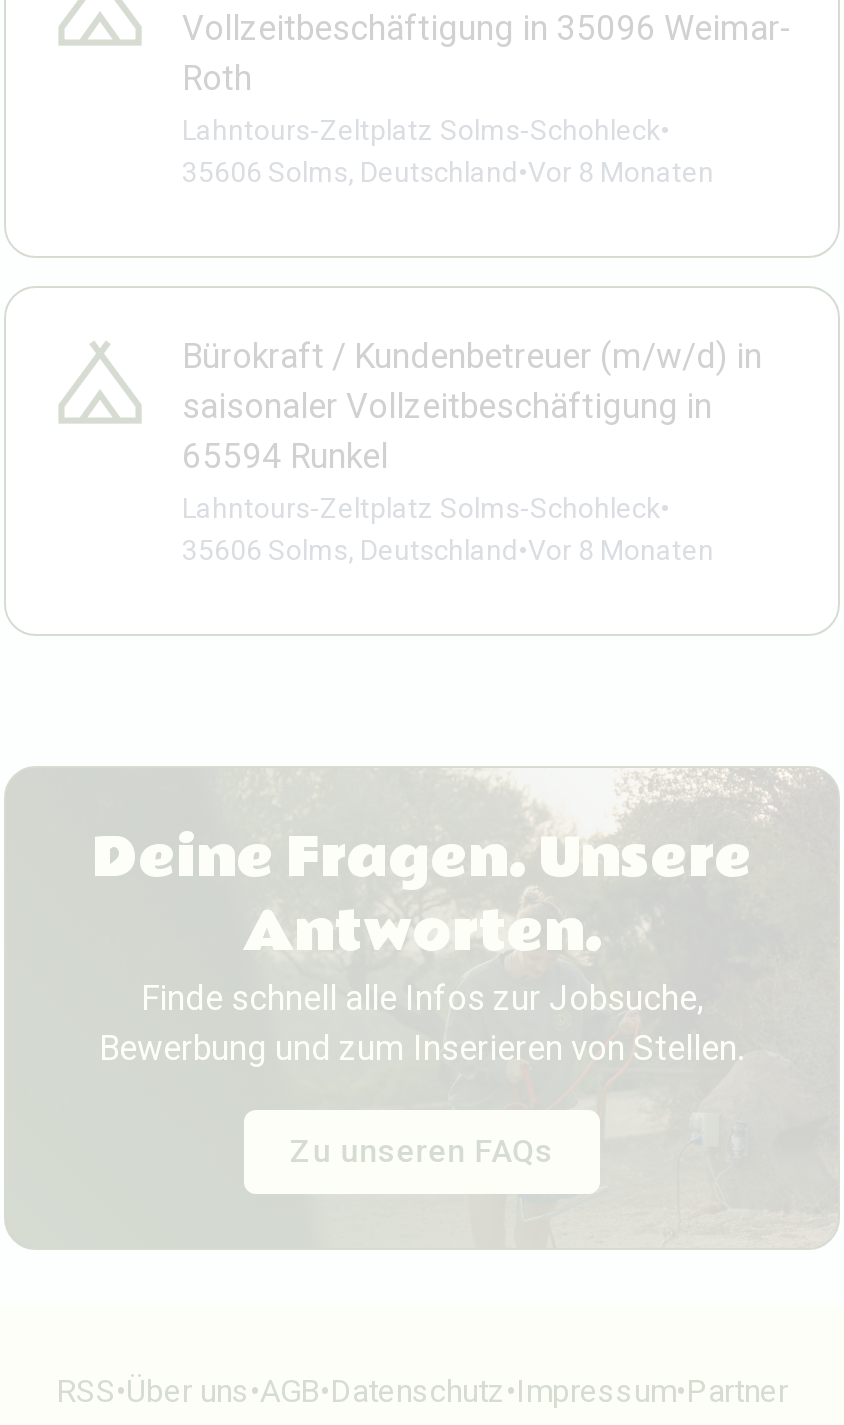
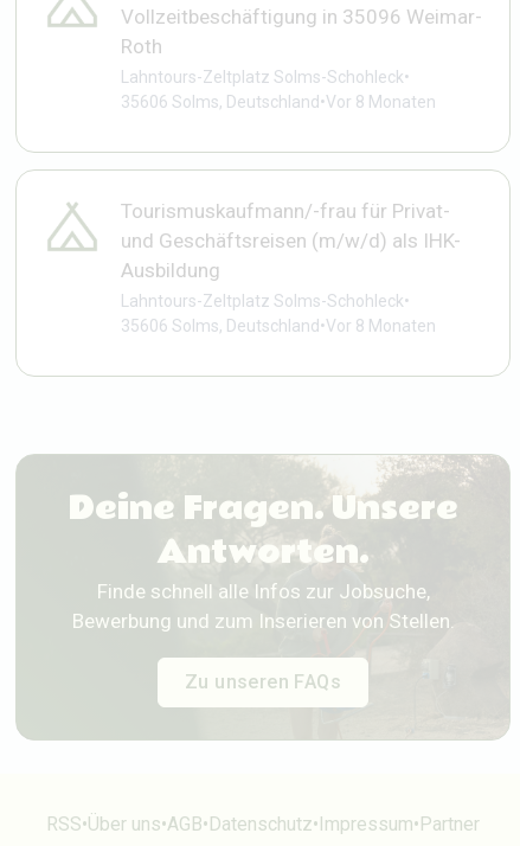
- Bürokraft / Kundenbetreuer (m/w/d) in
- saisonaler Vollzeitbeschäftigung in
- 65594 Runkel
+ Tourismuskaufmann/-frau für Privat-
+ und Geschäftsreisen (m/w/d) als IHK-
+ Ausbildung
